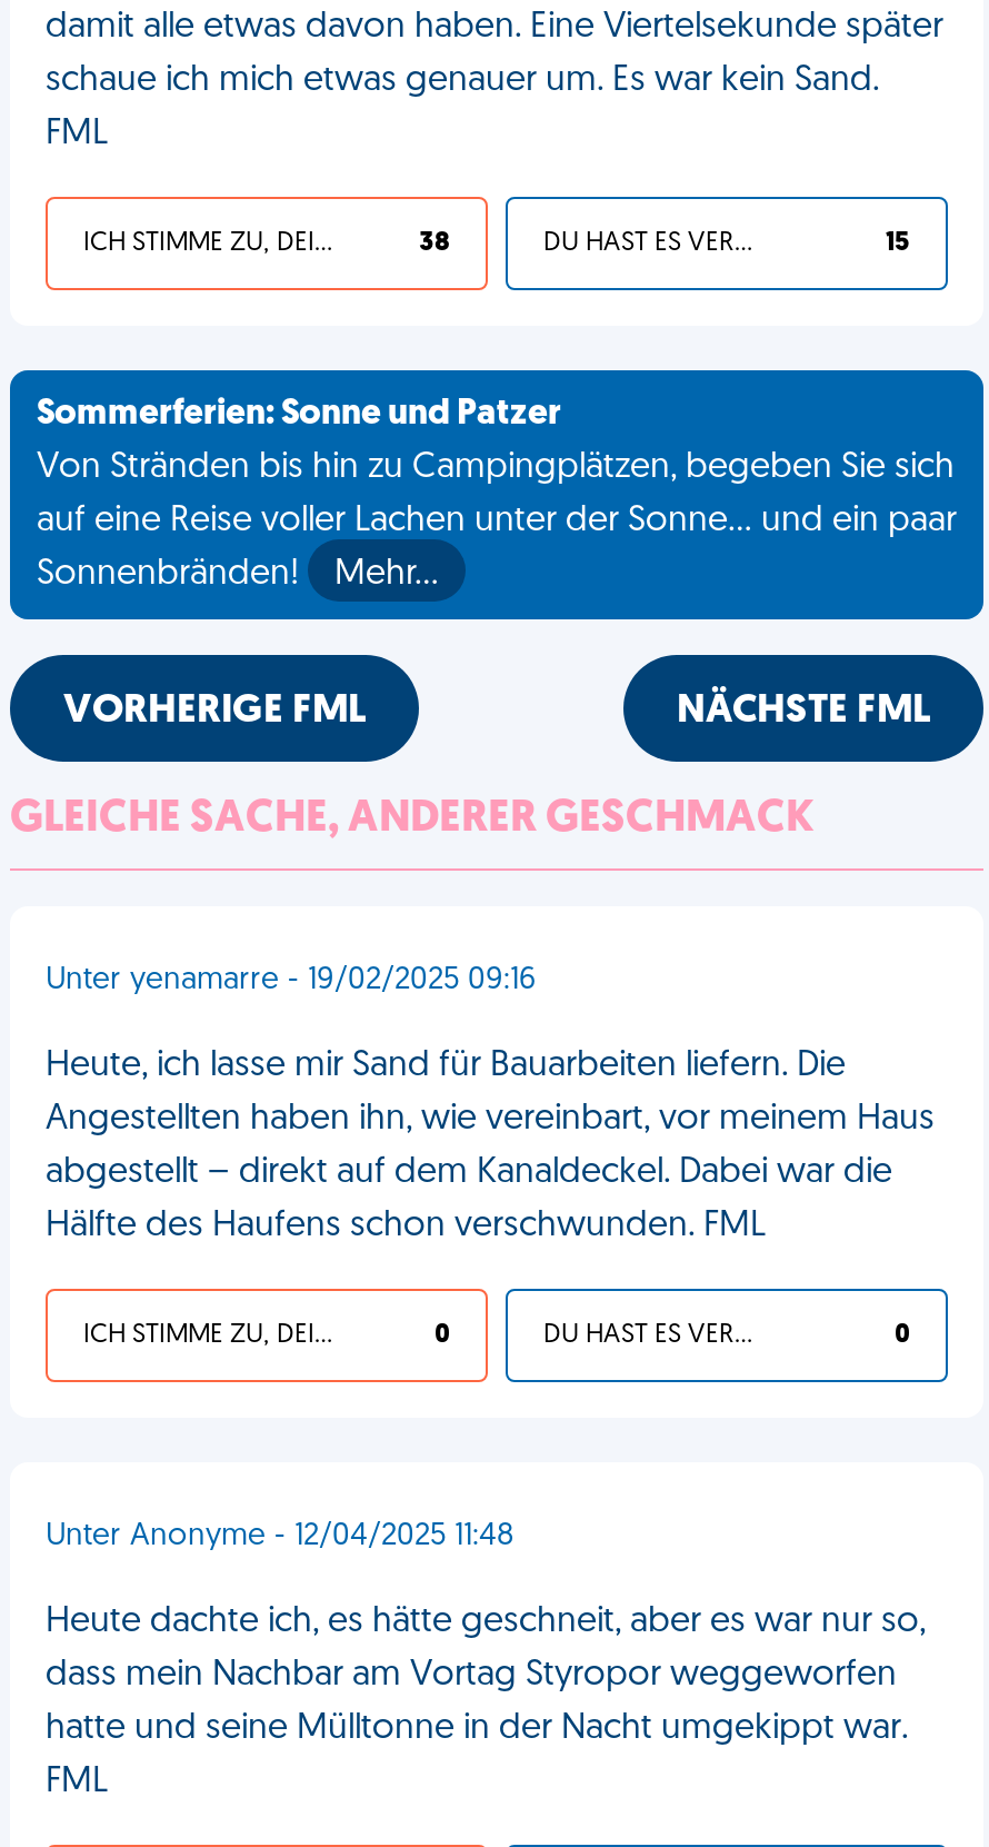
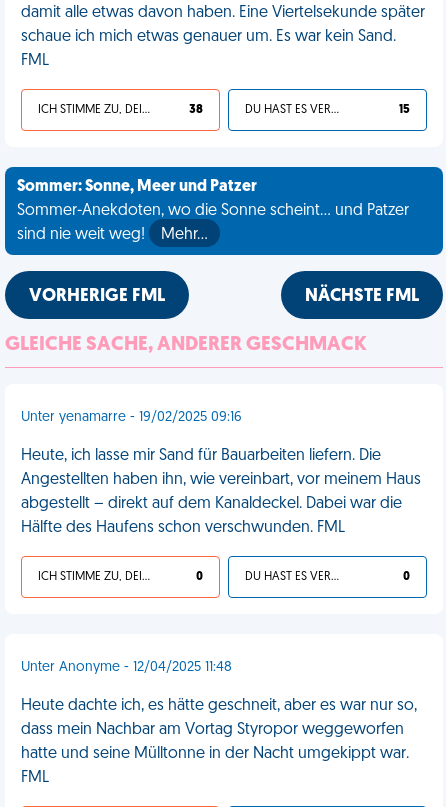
- Sommerferien: Sonne und Patzer
- Von Stränden bis hin zu Campingplätzen, begeben Sie sich
- auf eine Reise voller Lachen unter der Sonne... und ein paar
- Sonnenbränden!
+ Sommer: Sonne, Meer und Patzer
+ Sommer-Anekdoten, wo die Sonne scheint... und Patzer
+ sind nie weit weg!
